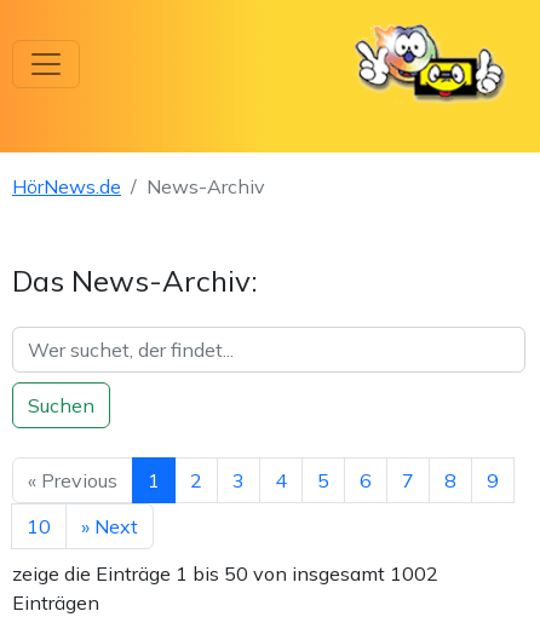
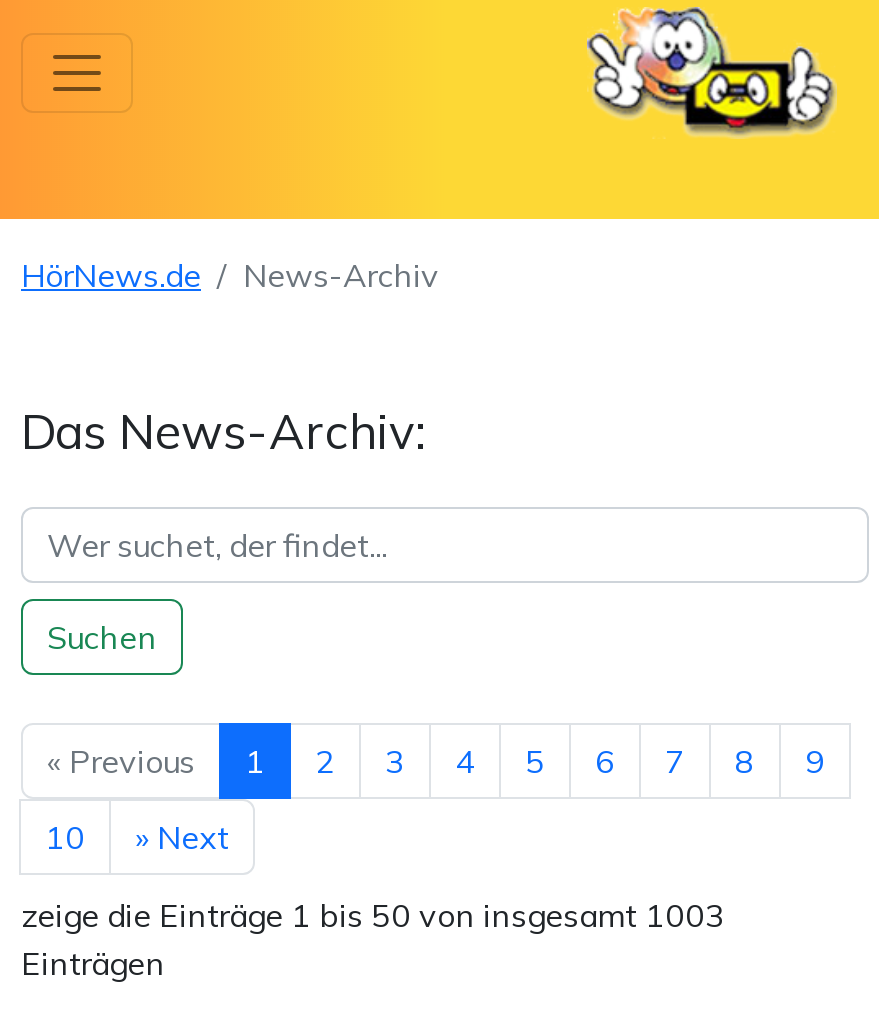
- zeige die Einträge 1 bis 50 von insgesamt 1002
+ zeige die Einträge 1 bis 50 von insgesamt 1003
